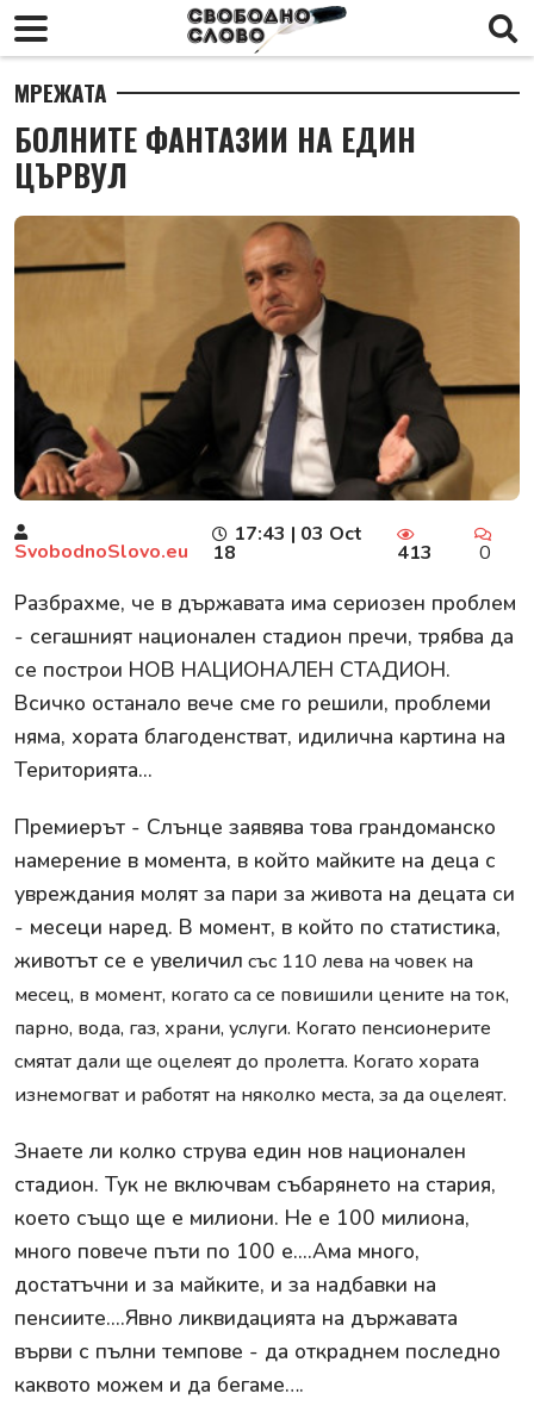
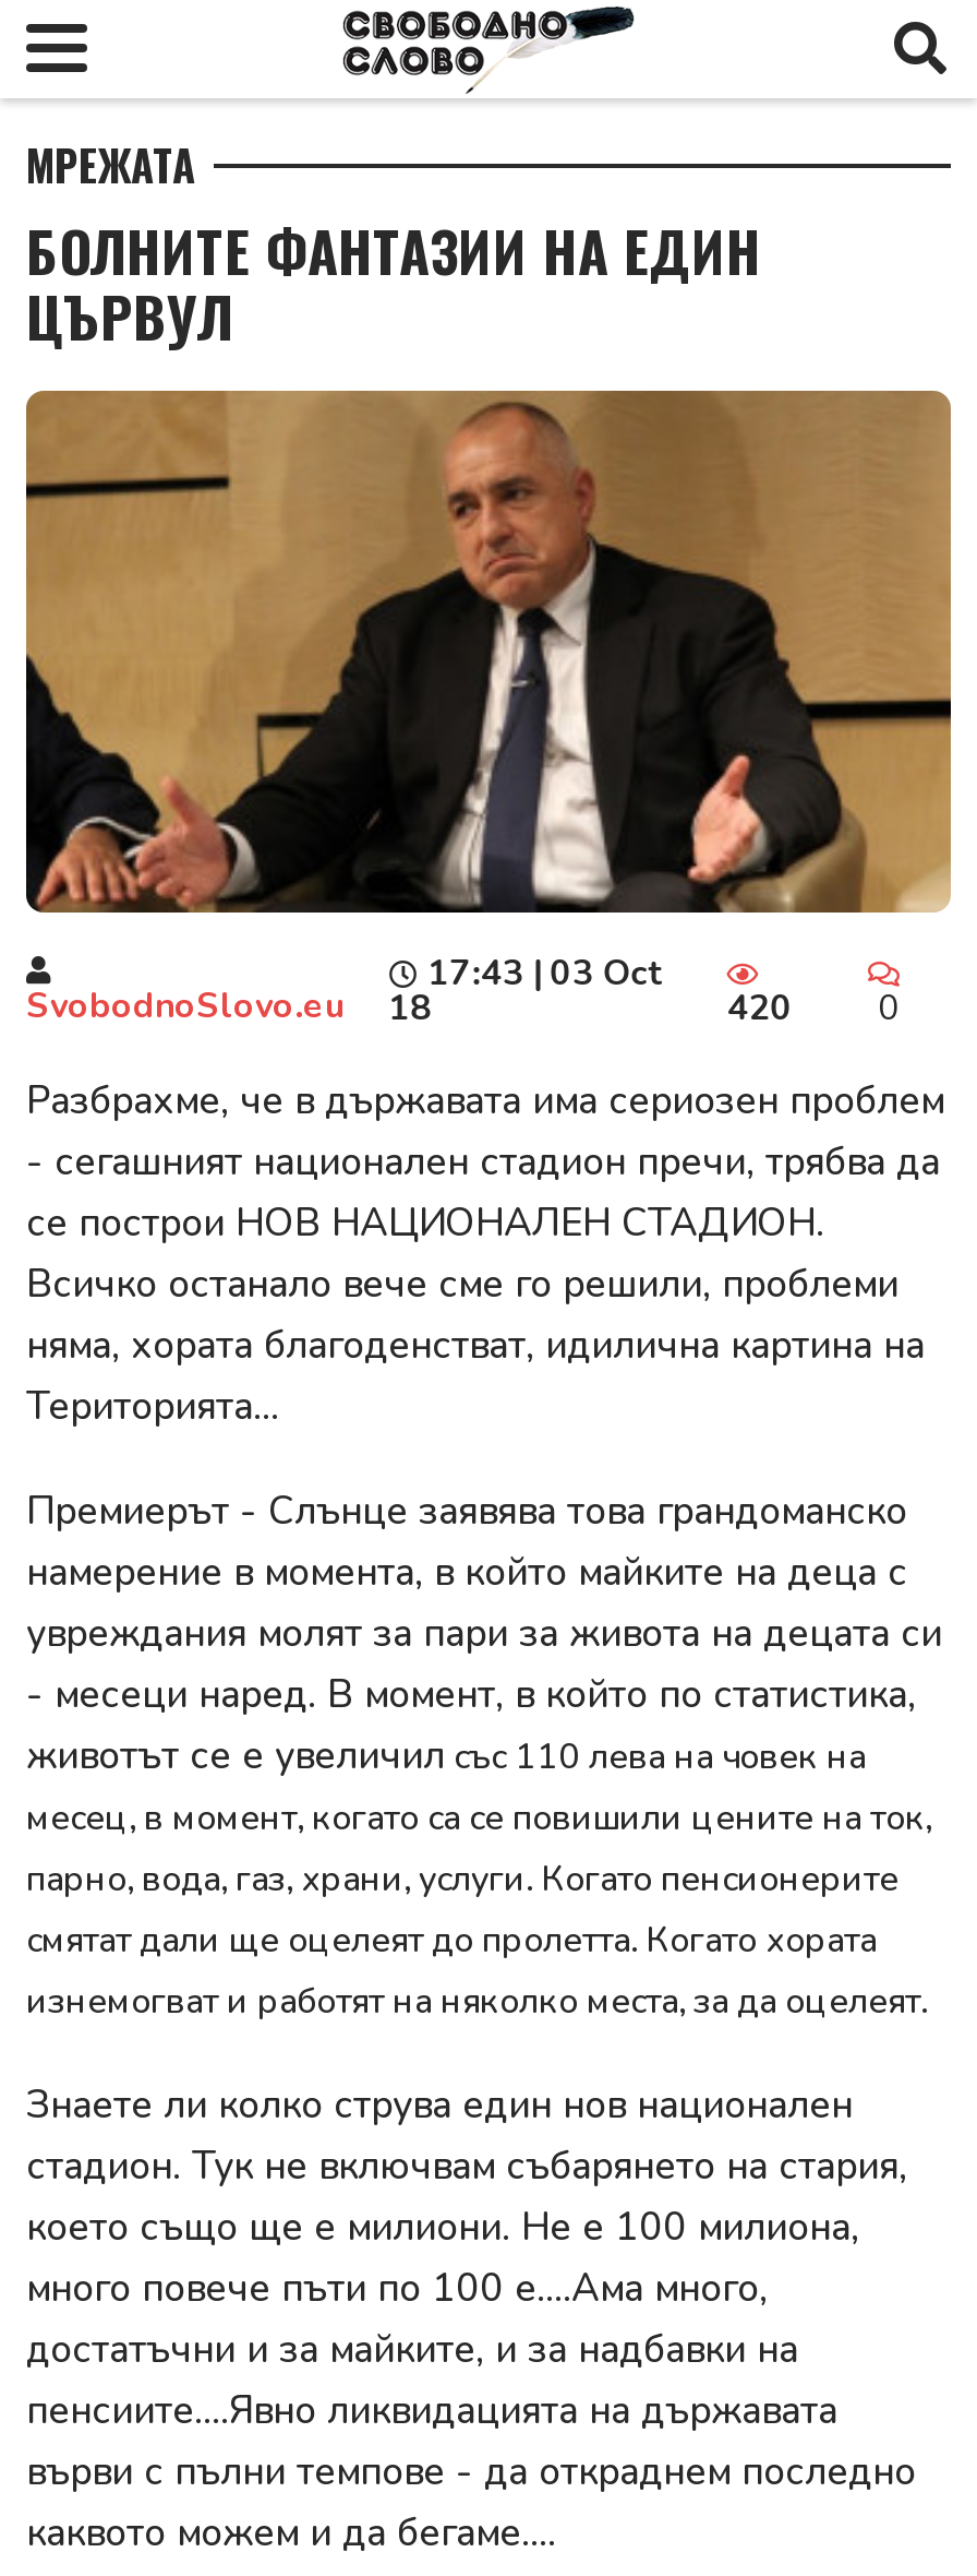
- 413 0
+ 420 0
